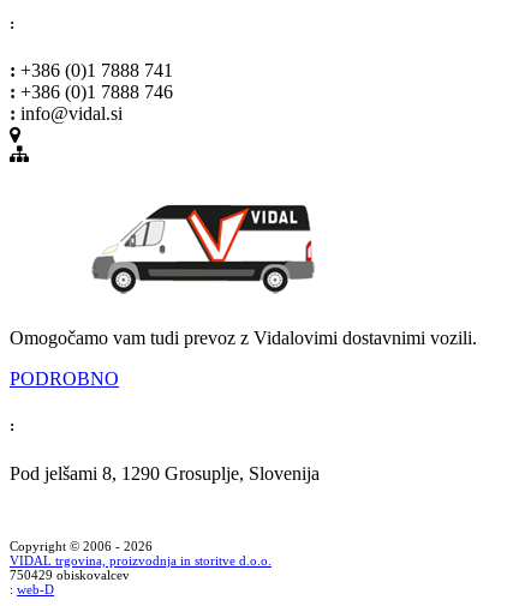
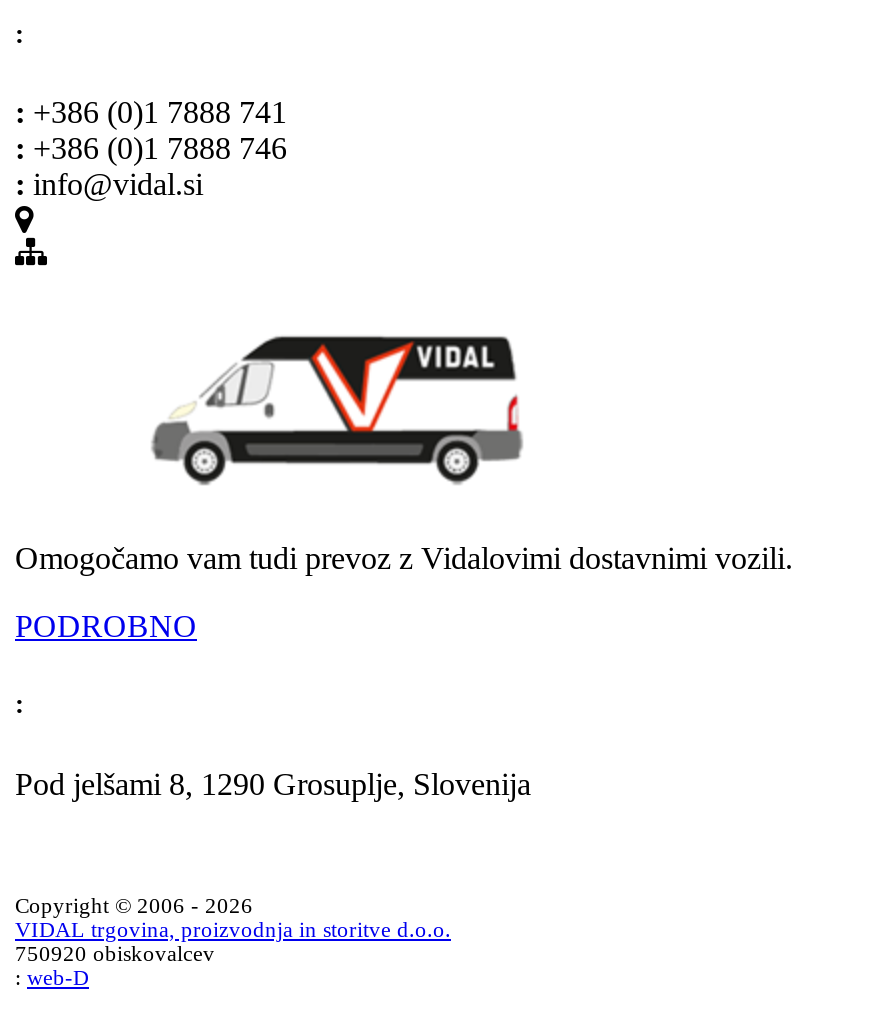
- 750429 obiskovalcev
+ 750920 obiskovalcev
